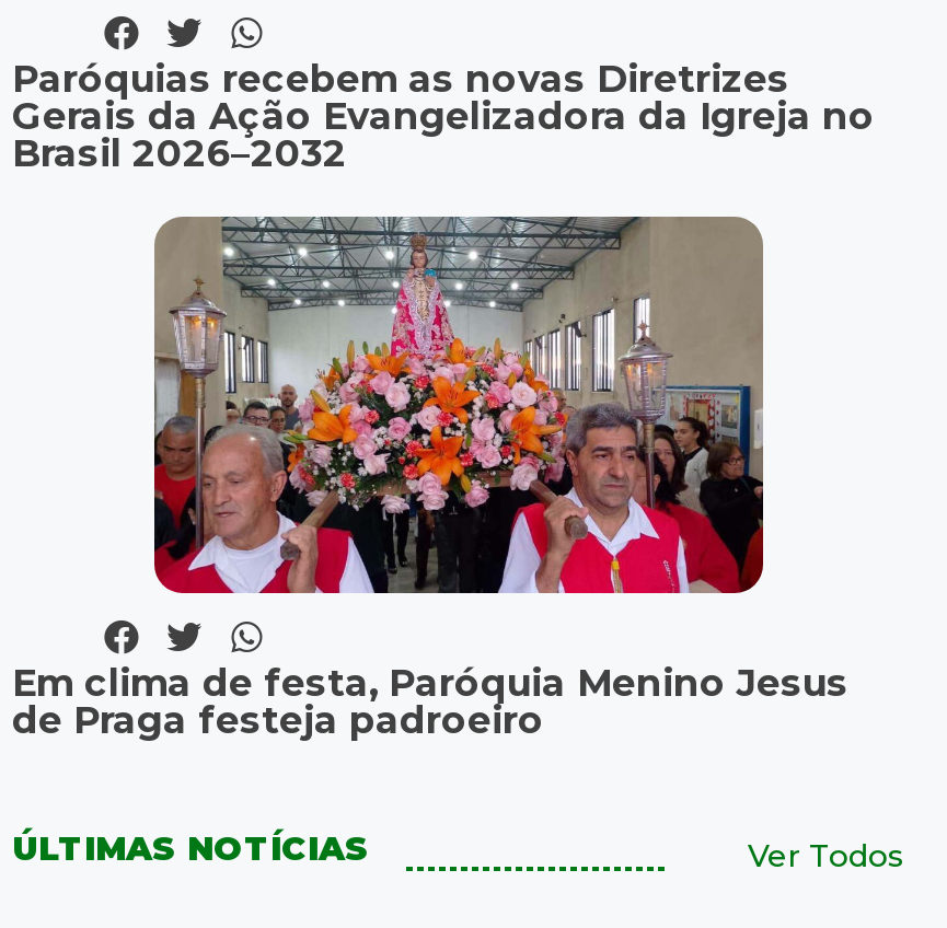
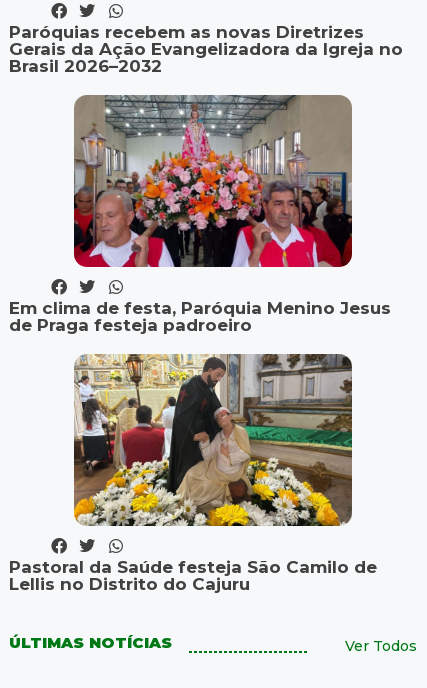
+ [image]
+ Pastoral da Saúde festeja São Camilo de
+ Lellis no Distrito do Cajuru
